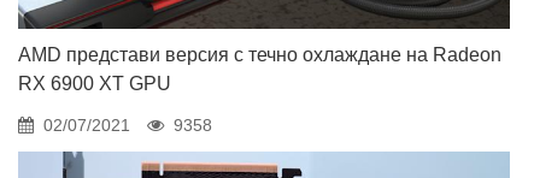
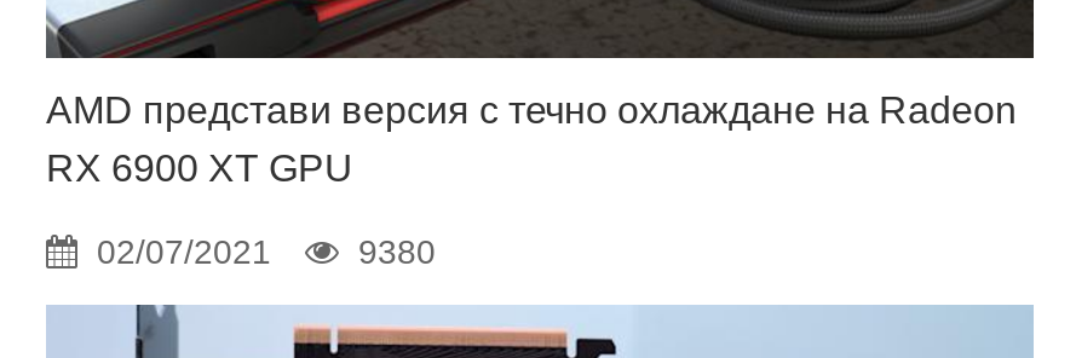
- 9358
+ 9380
